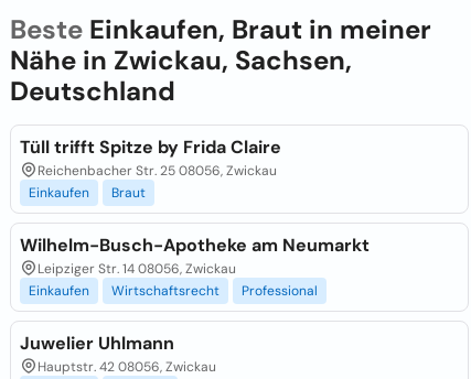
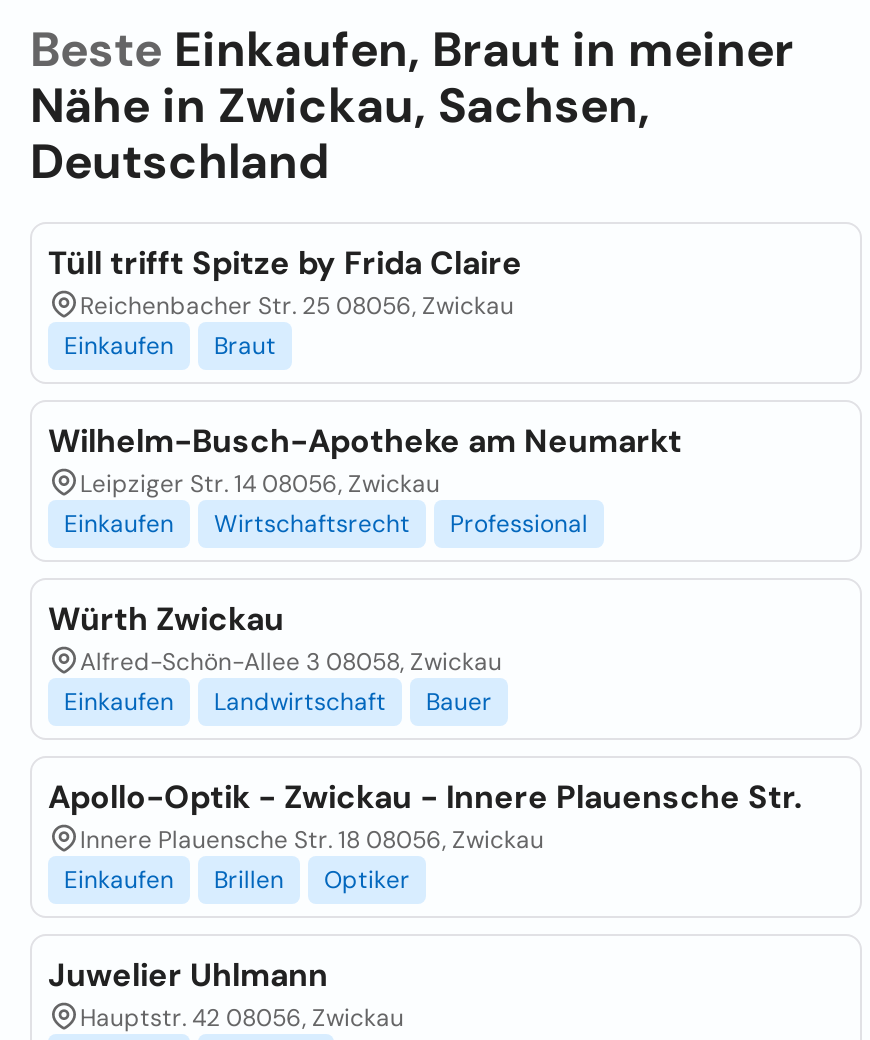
+ Würth Zwickau
+ Alfred-Schön-Allee 3 08058, Zwickau
+ Einkaufen
+ Landwirtschaft
+ Bauer
+ Apollo-Optik - Zwickau - Innere Plauensche Str.
+ Innere Plauensche Str. 18 08056, Zwickau
+ Einkaufen
+ Brillen
+ Optiker
